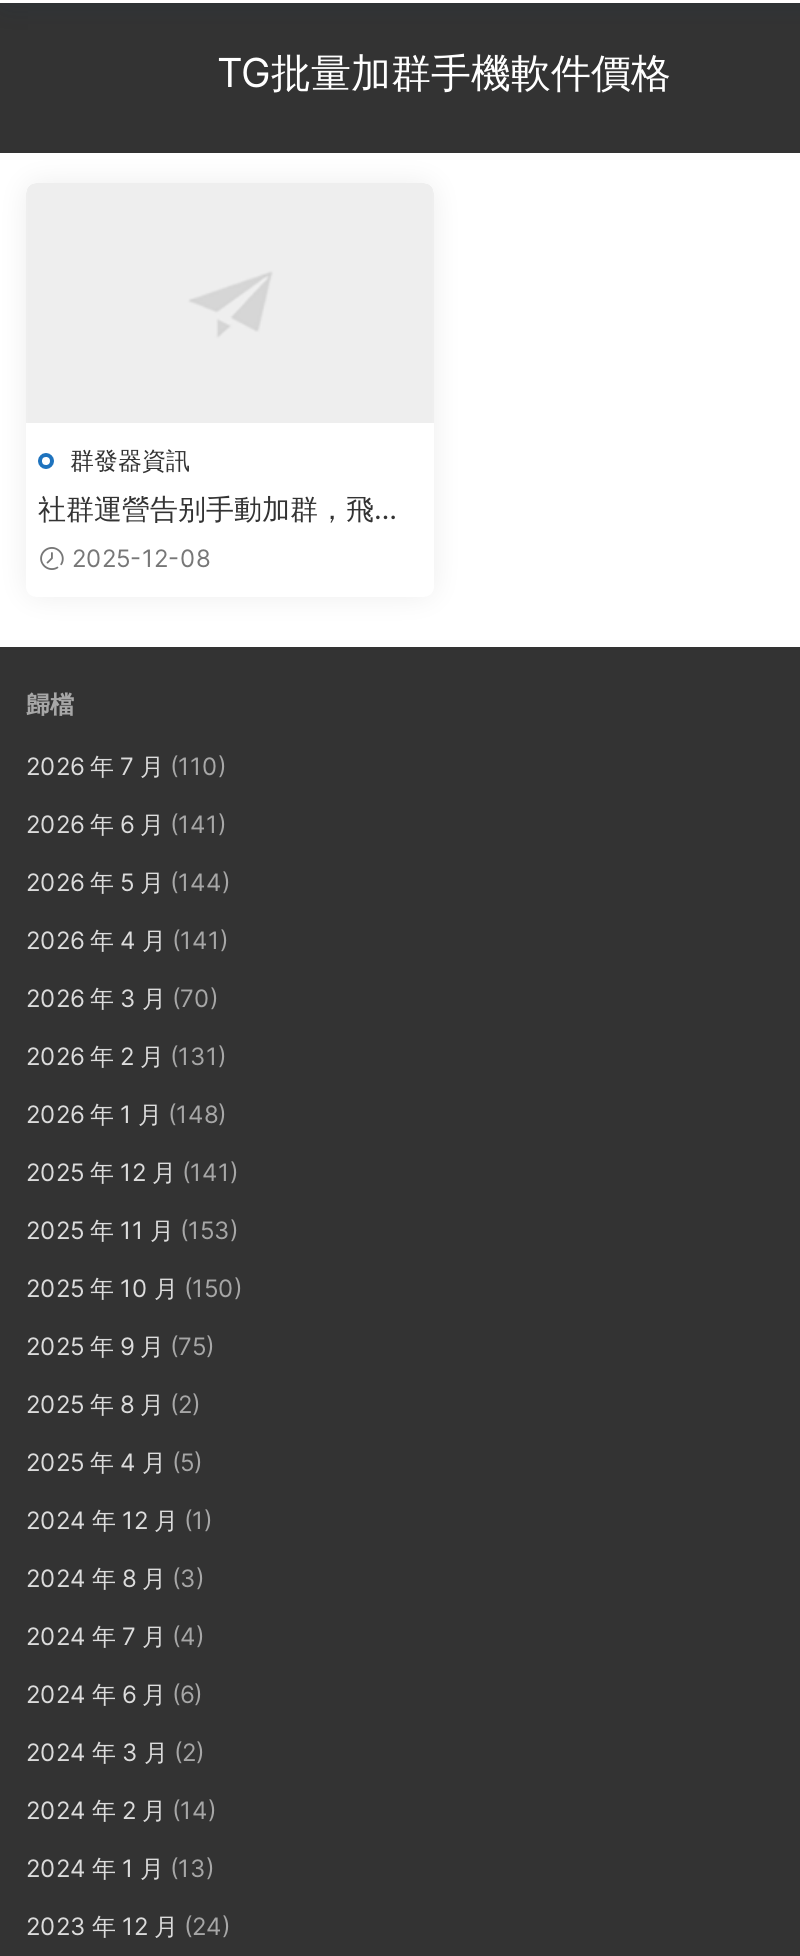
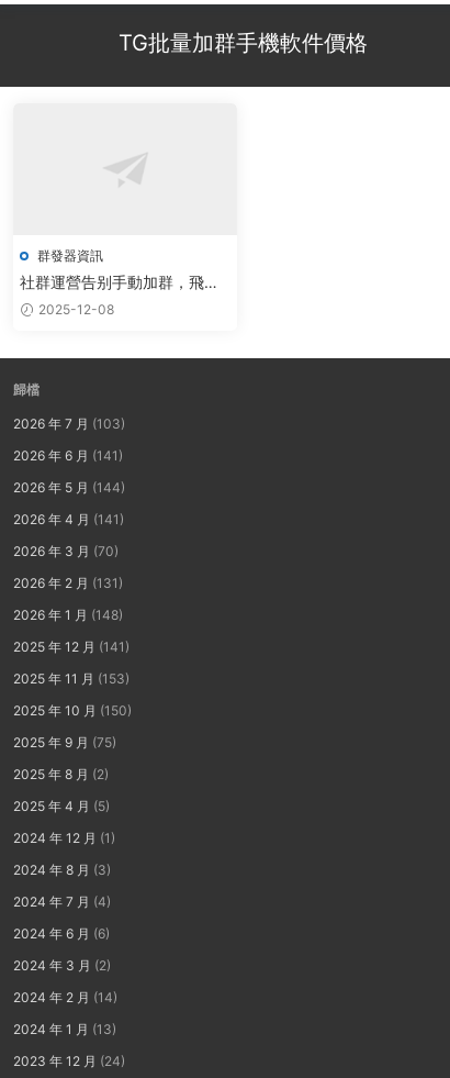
- 2026 年 7 月(110)
+ 2026 年 7 月(103)
